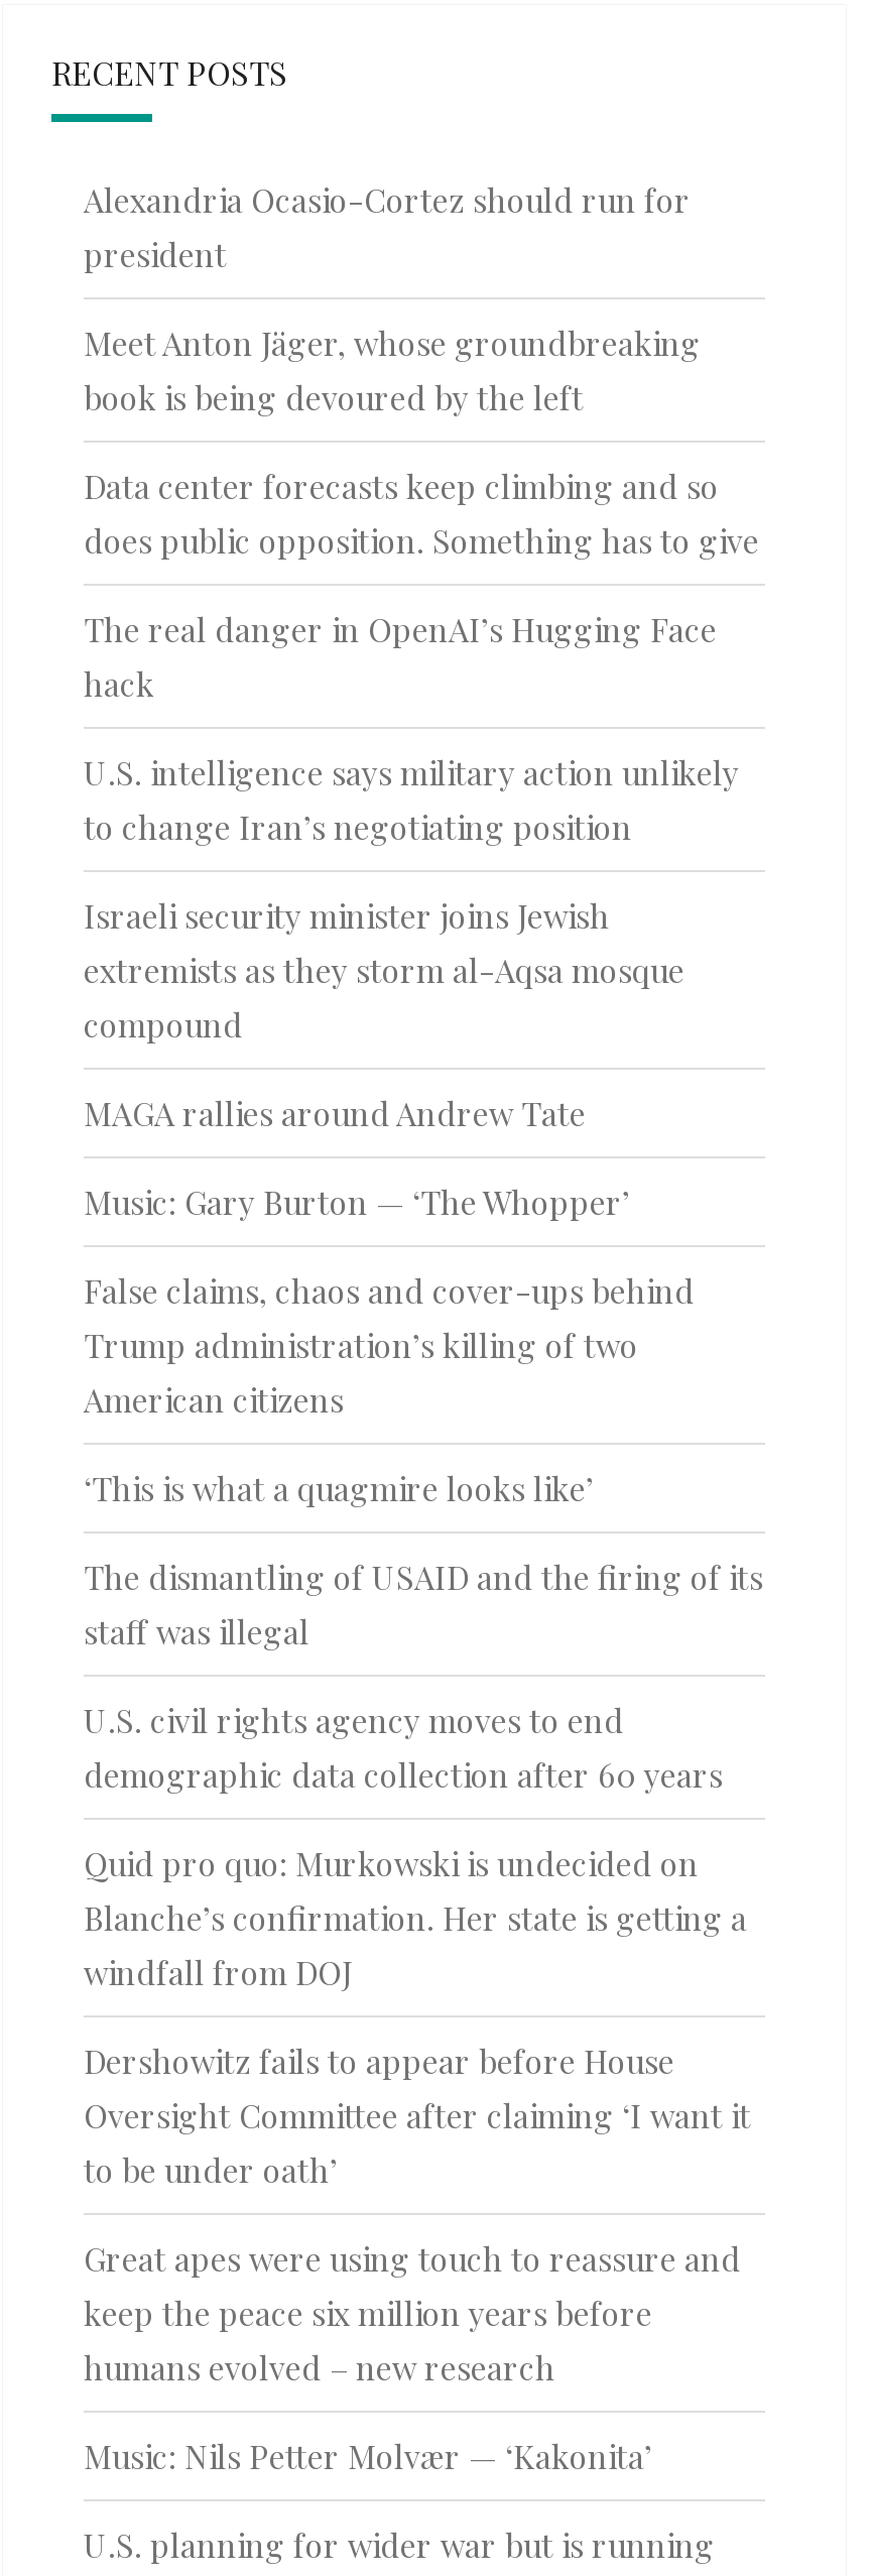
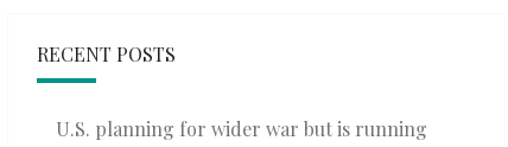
- Alexandria Ocasio-Cortez should run for
- president
- Meet Anton Jäger, whose groundbreaking
- book is being devoured by the left
- Data center forecasts keep climbing and so
- does public opposition. Something has to give
- The real danger in OpenAI’s Hugging Face
- hack
- U.S. intelligence says military action unlikely
- to change Iran’s negotiating position
- Israeli security minister joins Jewish
- extremists as they storm al-Aqsa mosque
- compound
- MAGA rallies around Andrew Tate
- Music: Gary Burton — ‘The Whopper’
- False claims, chaos and cover-ups behind
- Trump administration’s killing of two
- American citizens
- ‘This is what a quagmire looks like’
- The dismantling of USAID and the firing of its
- staff was illegal
- U.S. civil rights agency moves to end
- demographic data collection after 60 years
- Quid pro quo: Murkowski is undecided on
- Blanche’s confirmation. Her state is getting a
- windfall from DOJ
- Dershowitz fails to appear before House
- Oversight Committee after claiming ‘I want it
- to be under oath’
- Great apes were using touch to reassure and
- keep the peace six million years before
- humans evolved – new research
- Music: Nils Petter Molvær — ‘Kakonita’
